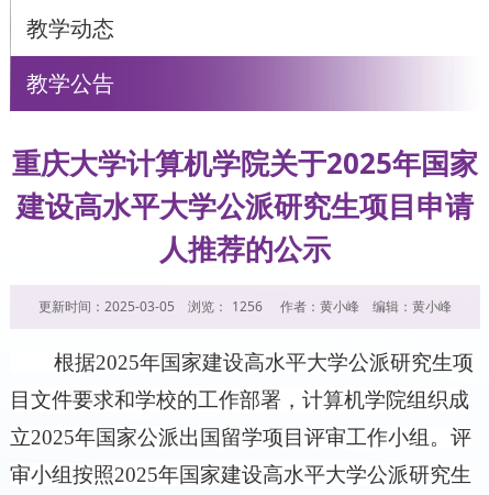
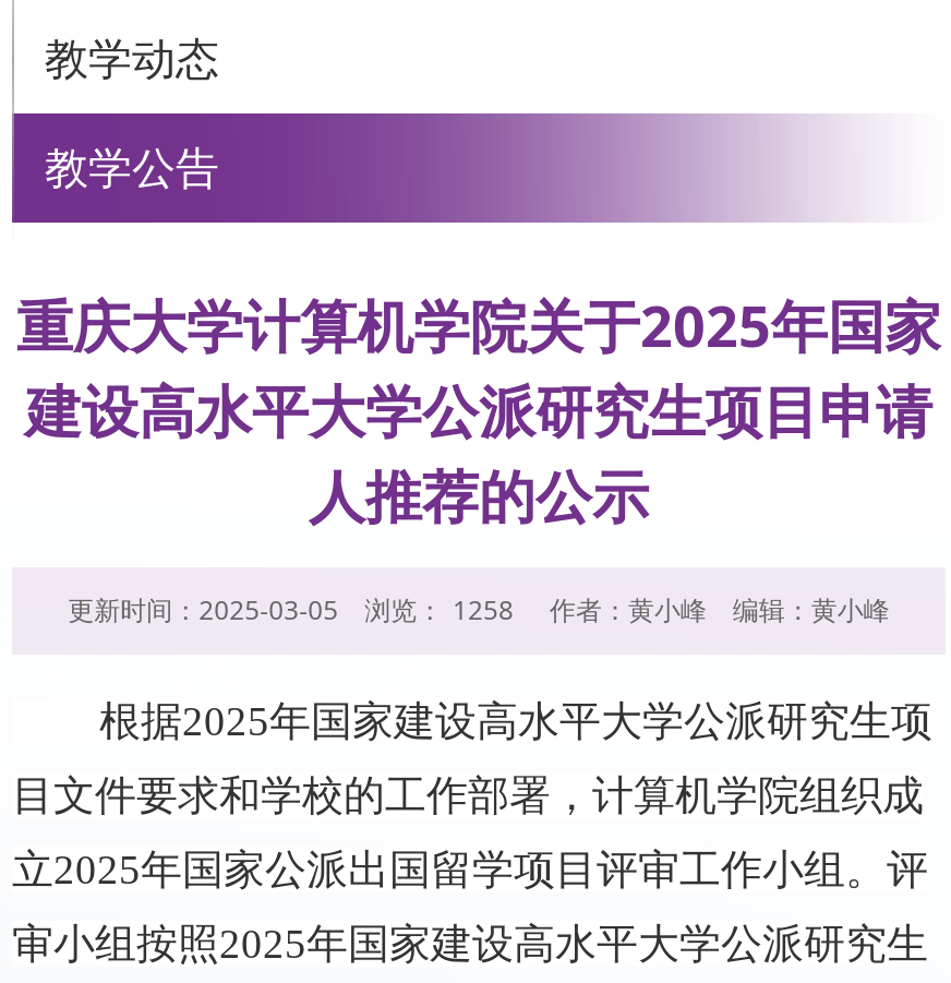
- 更新时间：2025-03-05 浏览： 1256 作者：黄小峰 编辑：黄小峰
+ 更新时间：2025-03-05 浏览： 1258 作者：黄小峰 编辑：黄小峰
